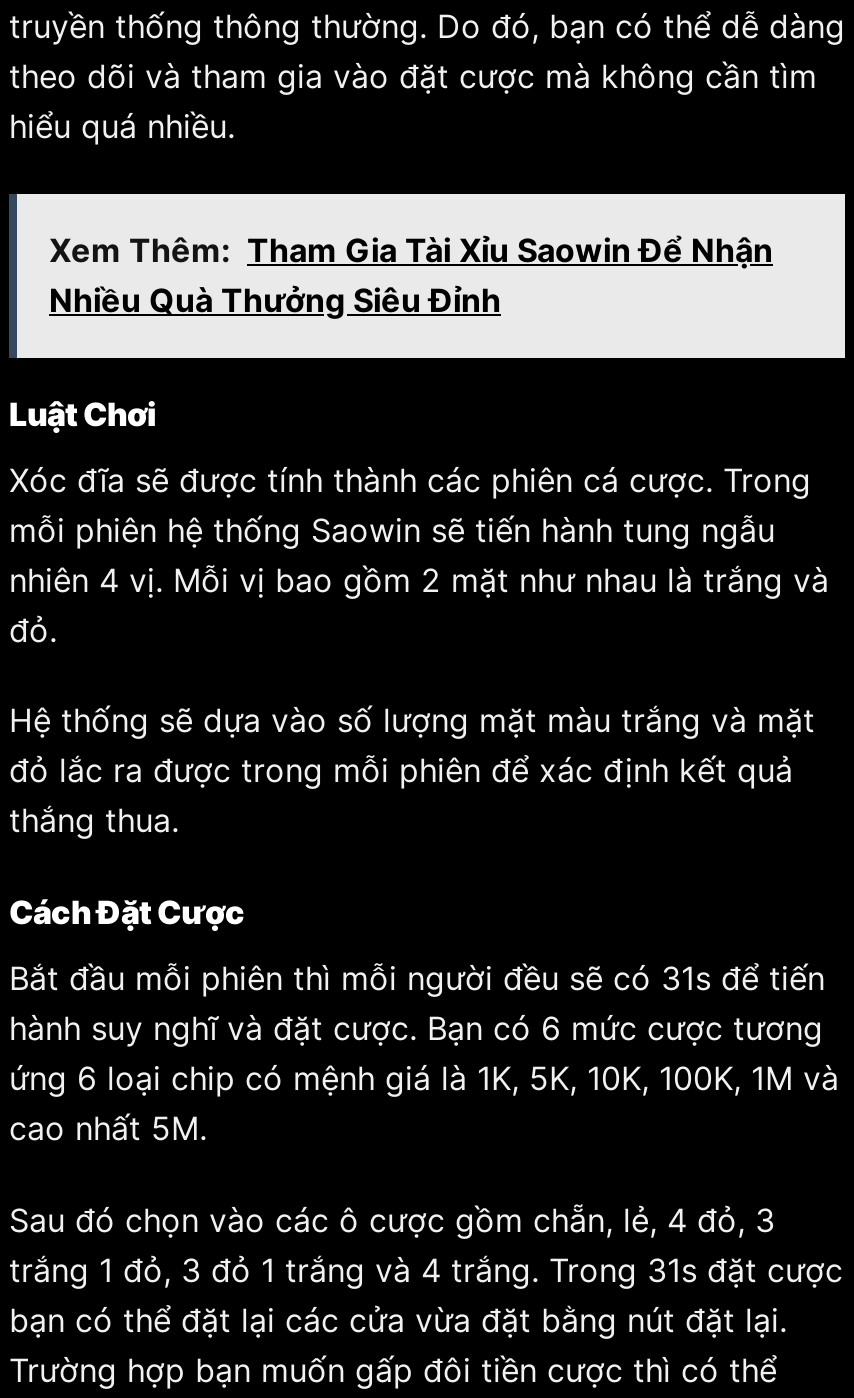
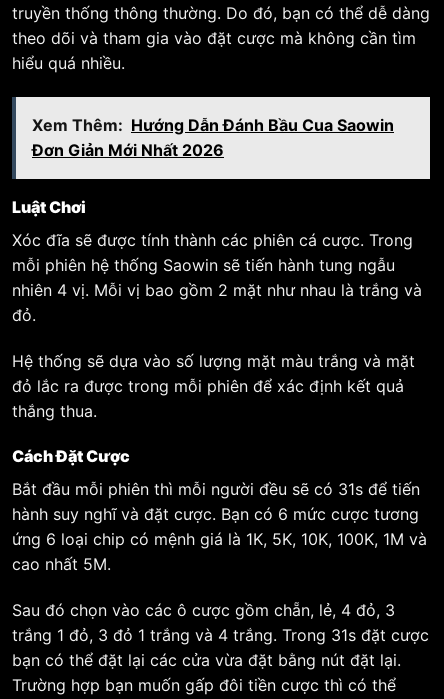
- Xem Thêm: Tham Gia Tài Xỉu Saowin Để Nhận
- Nhiều Quà Thưởng Siêu Đỉnh
+ Xem Thêm: Hướng Dẫn Đánh Bầu Cua Saowin
+ Đơn Giản Mới Nhất 2026
